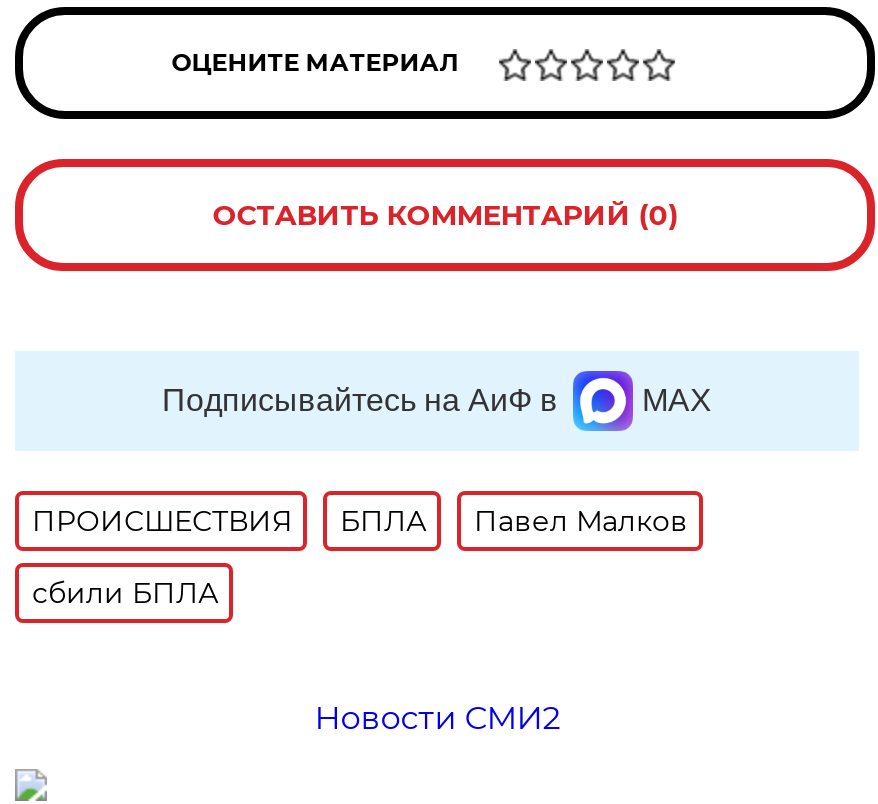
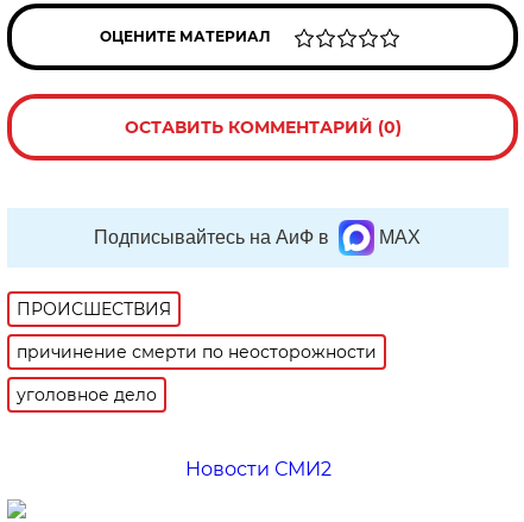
- БПЛА
- Павел Малков
+ причинение смерти по неосторожности

- сбили БПЛА
+ уголовное дело
